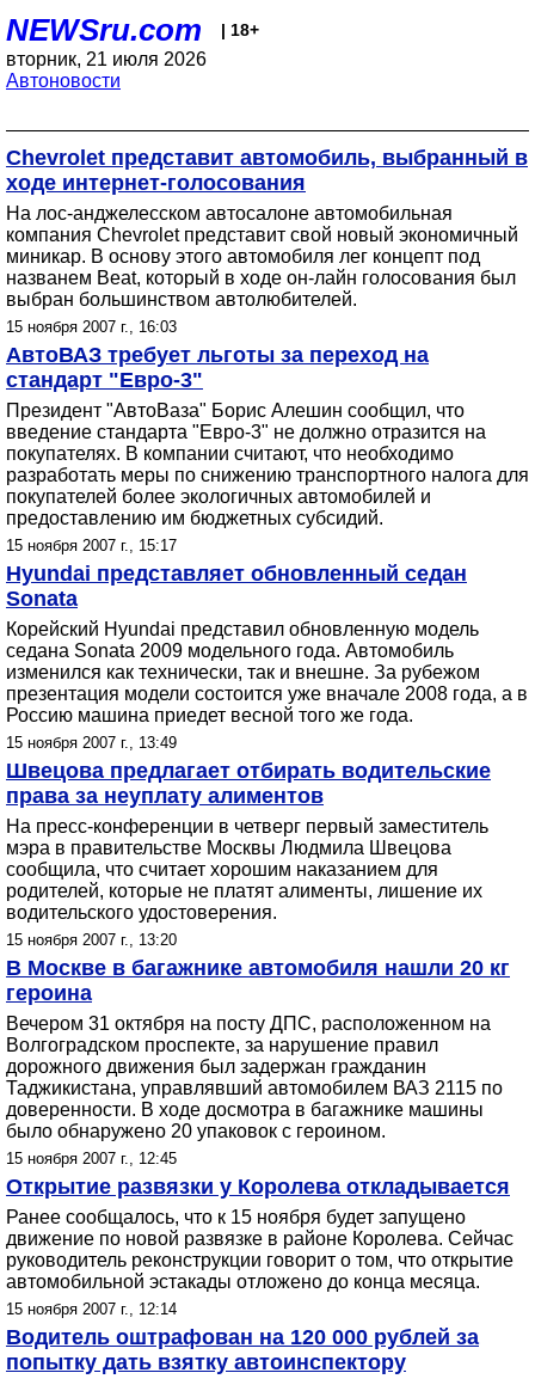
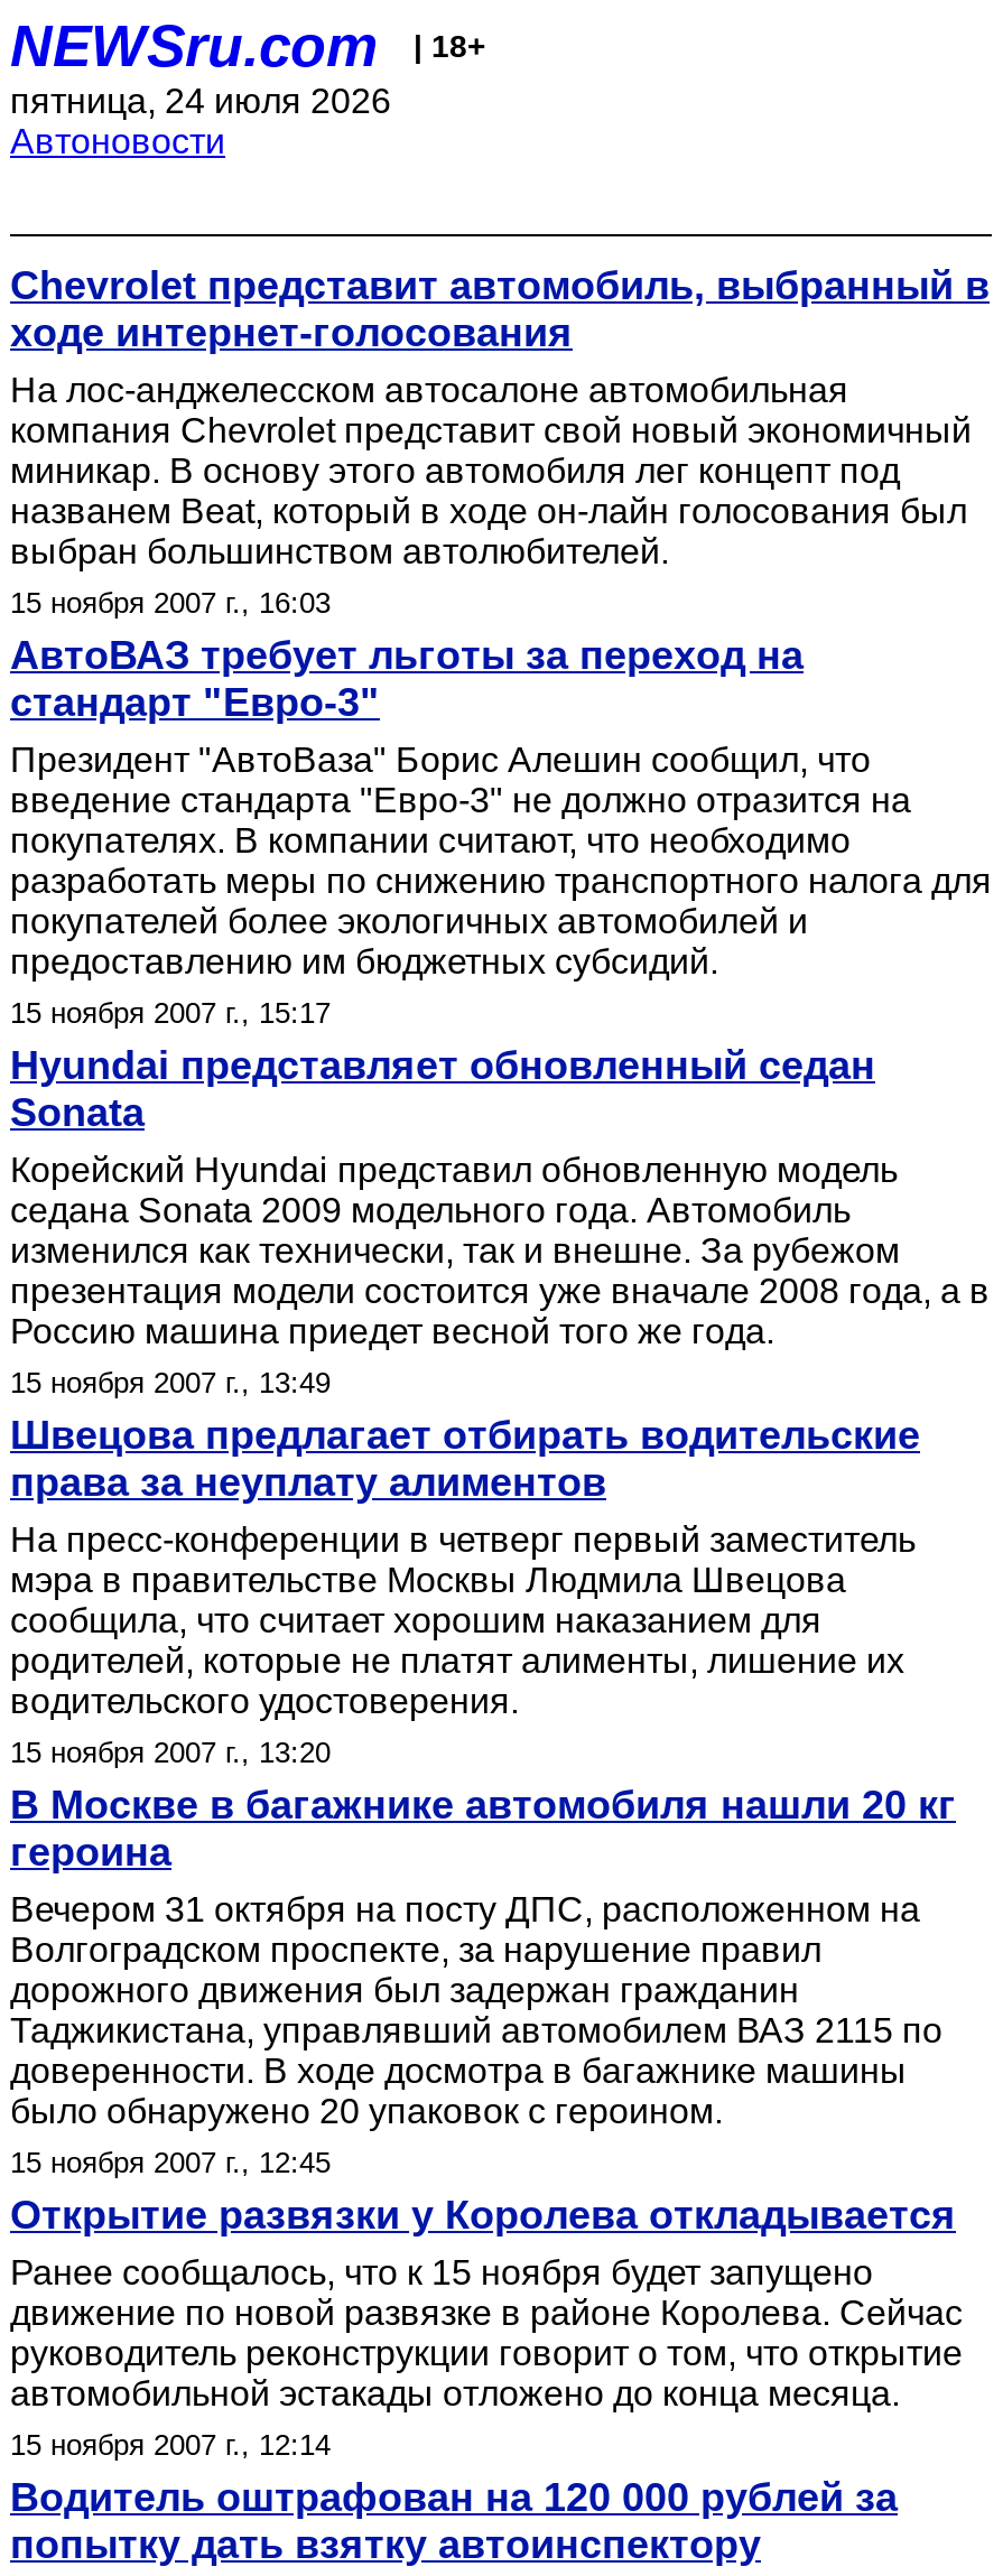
- вторник, 21 июля 2026
+ пятница, 24 июля 2026
